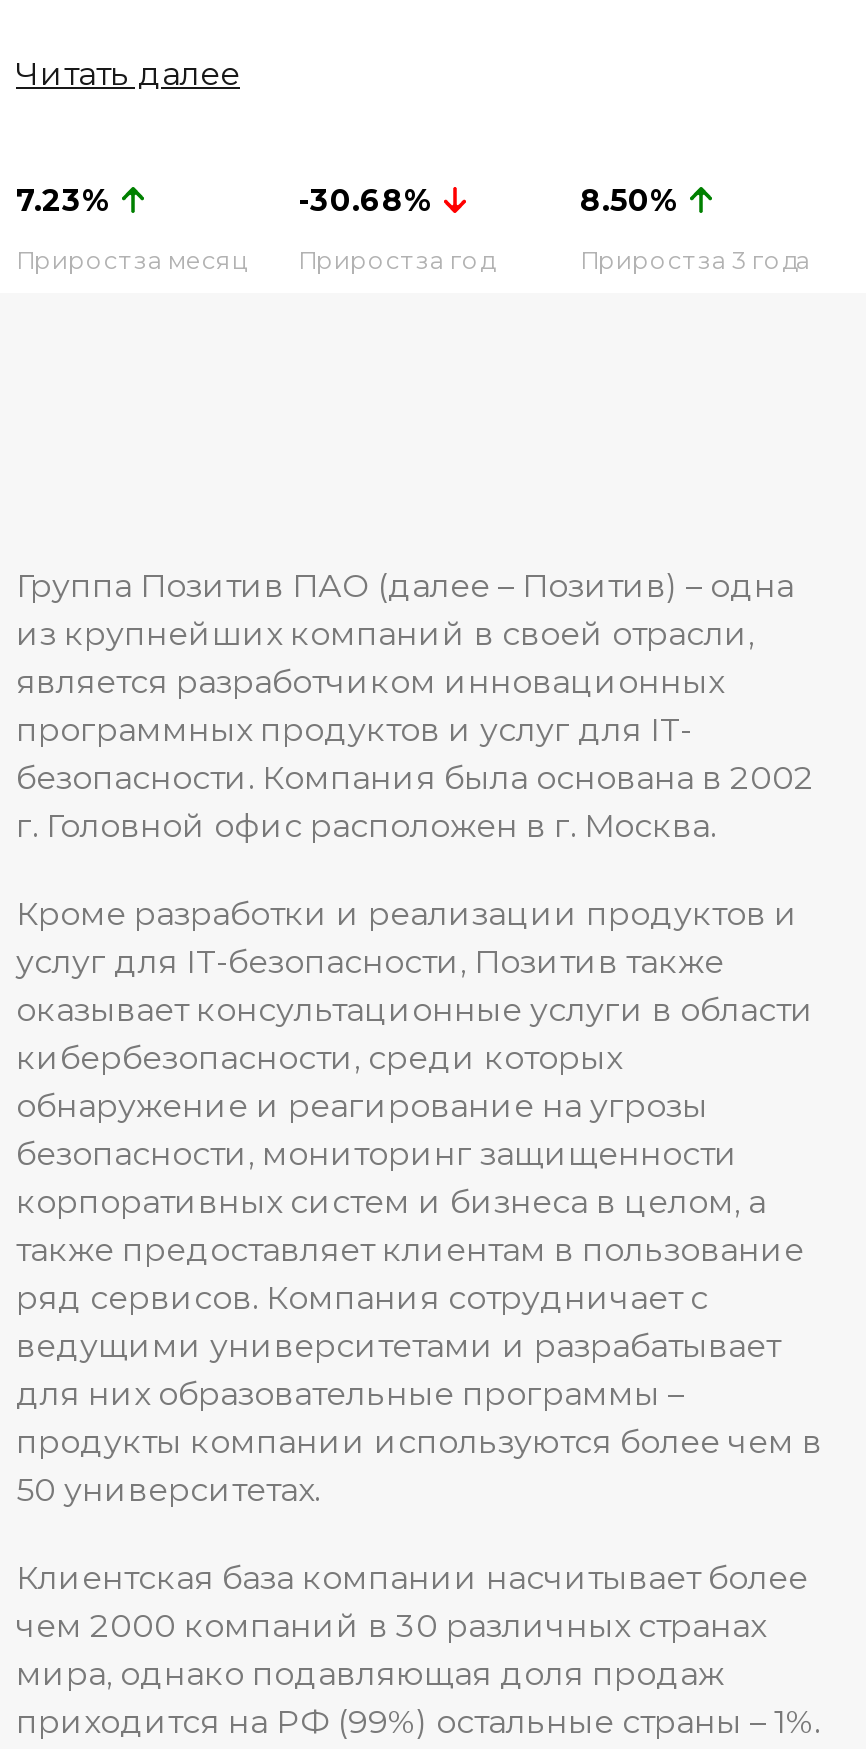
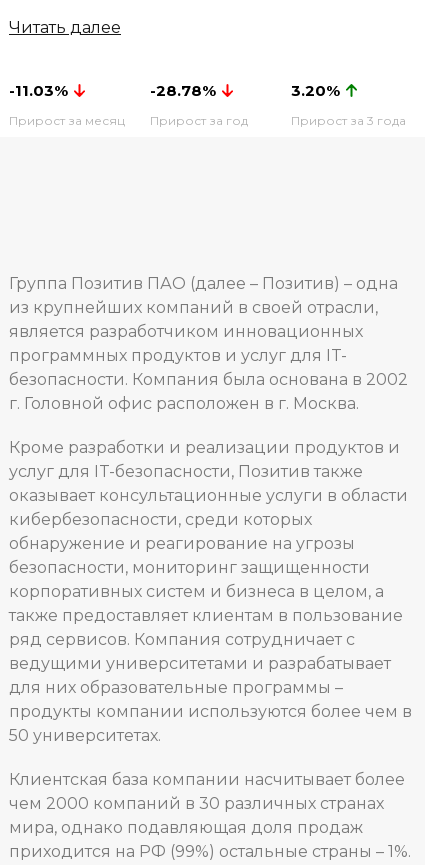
- 7.23%
+ -11.03%

- -30.68%
+ -28.78%

- 8.50%
+ 3.20%
